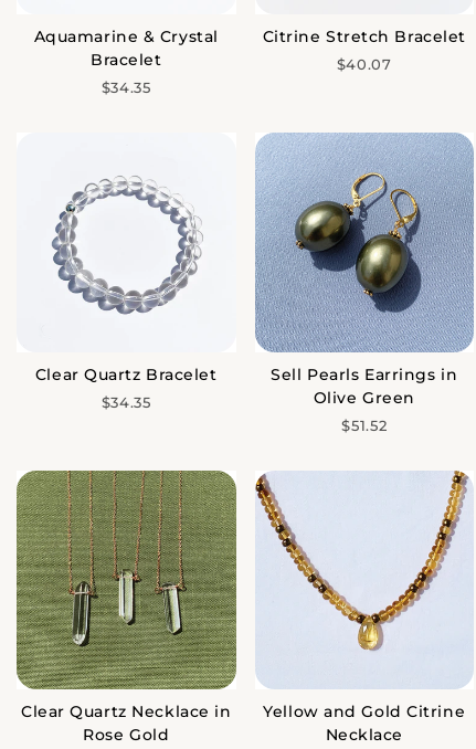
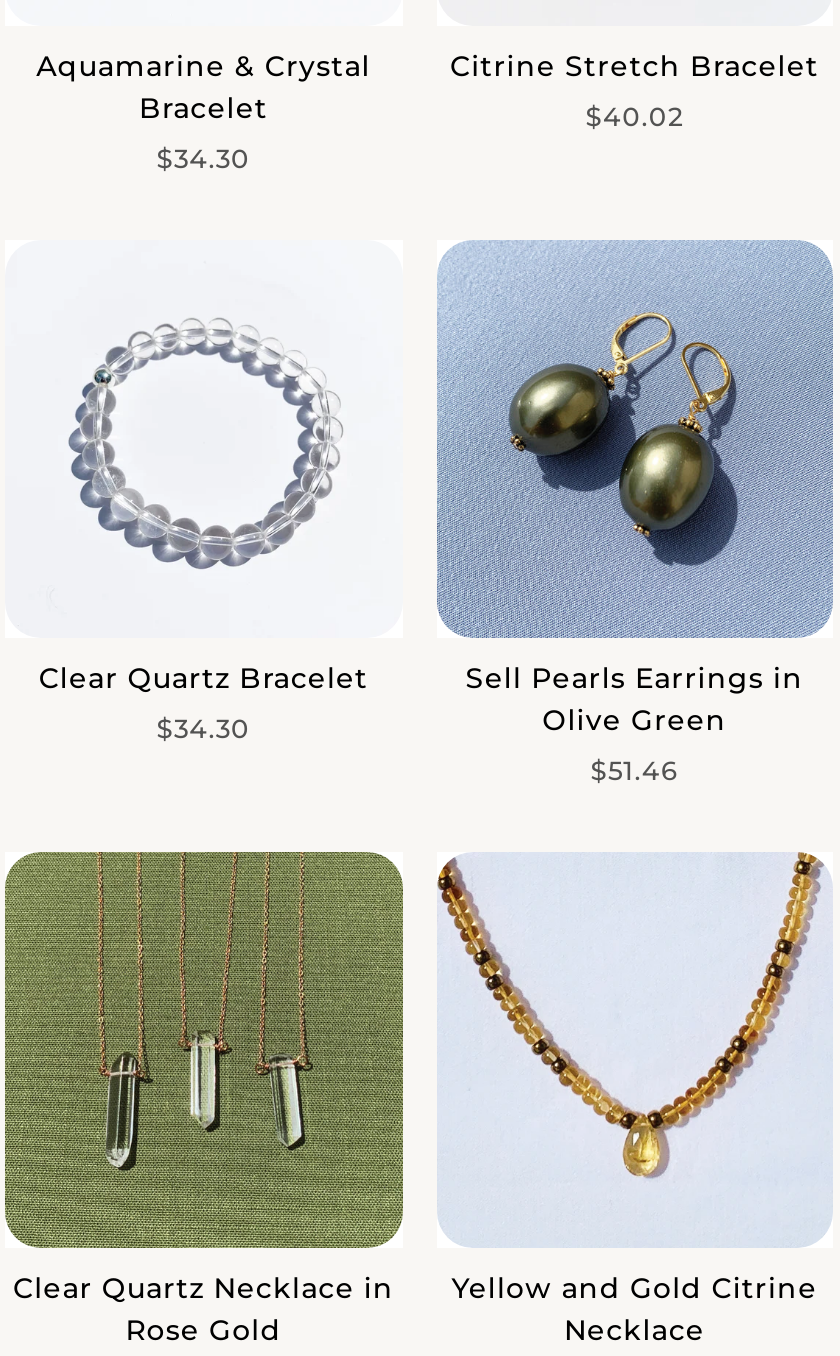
- $40.07
+ $40.02

- $34.35
+ $34.30

- $34.35
+ $34.30

- $51.52
+ $51.46
